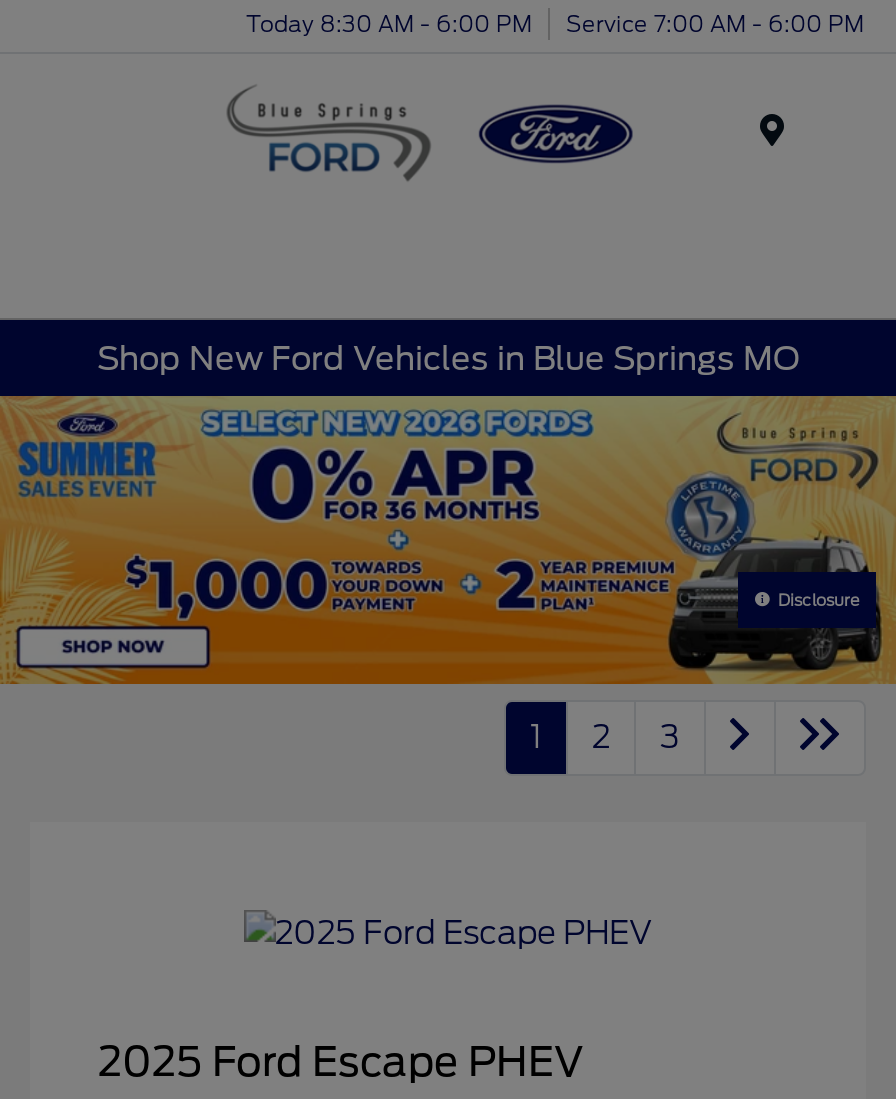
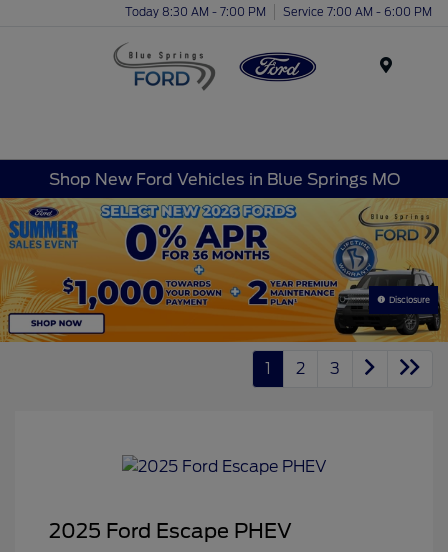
- Today 8:30 AM - 6:00 PM Service 7:00 AM - 6:00 PM
+ Today 8:30 AM - 7:00 PM Service 7:00 AM - 6:00 PM
